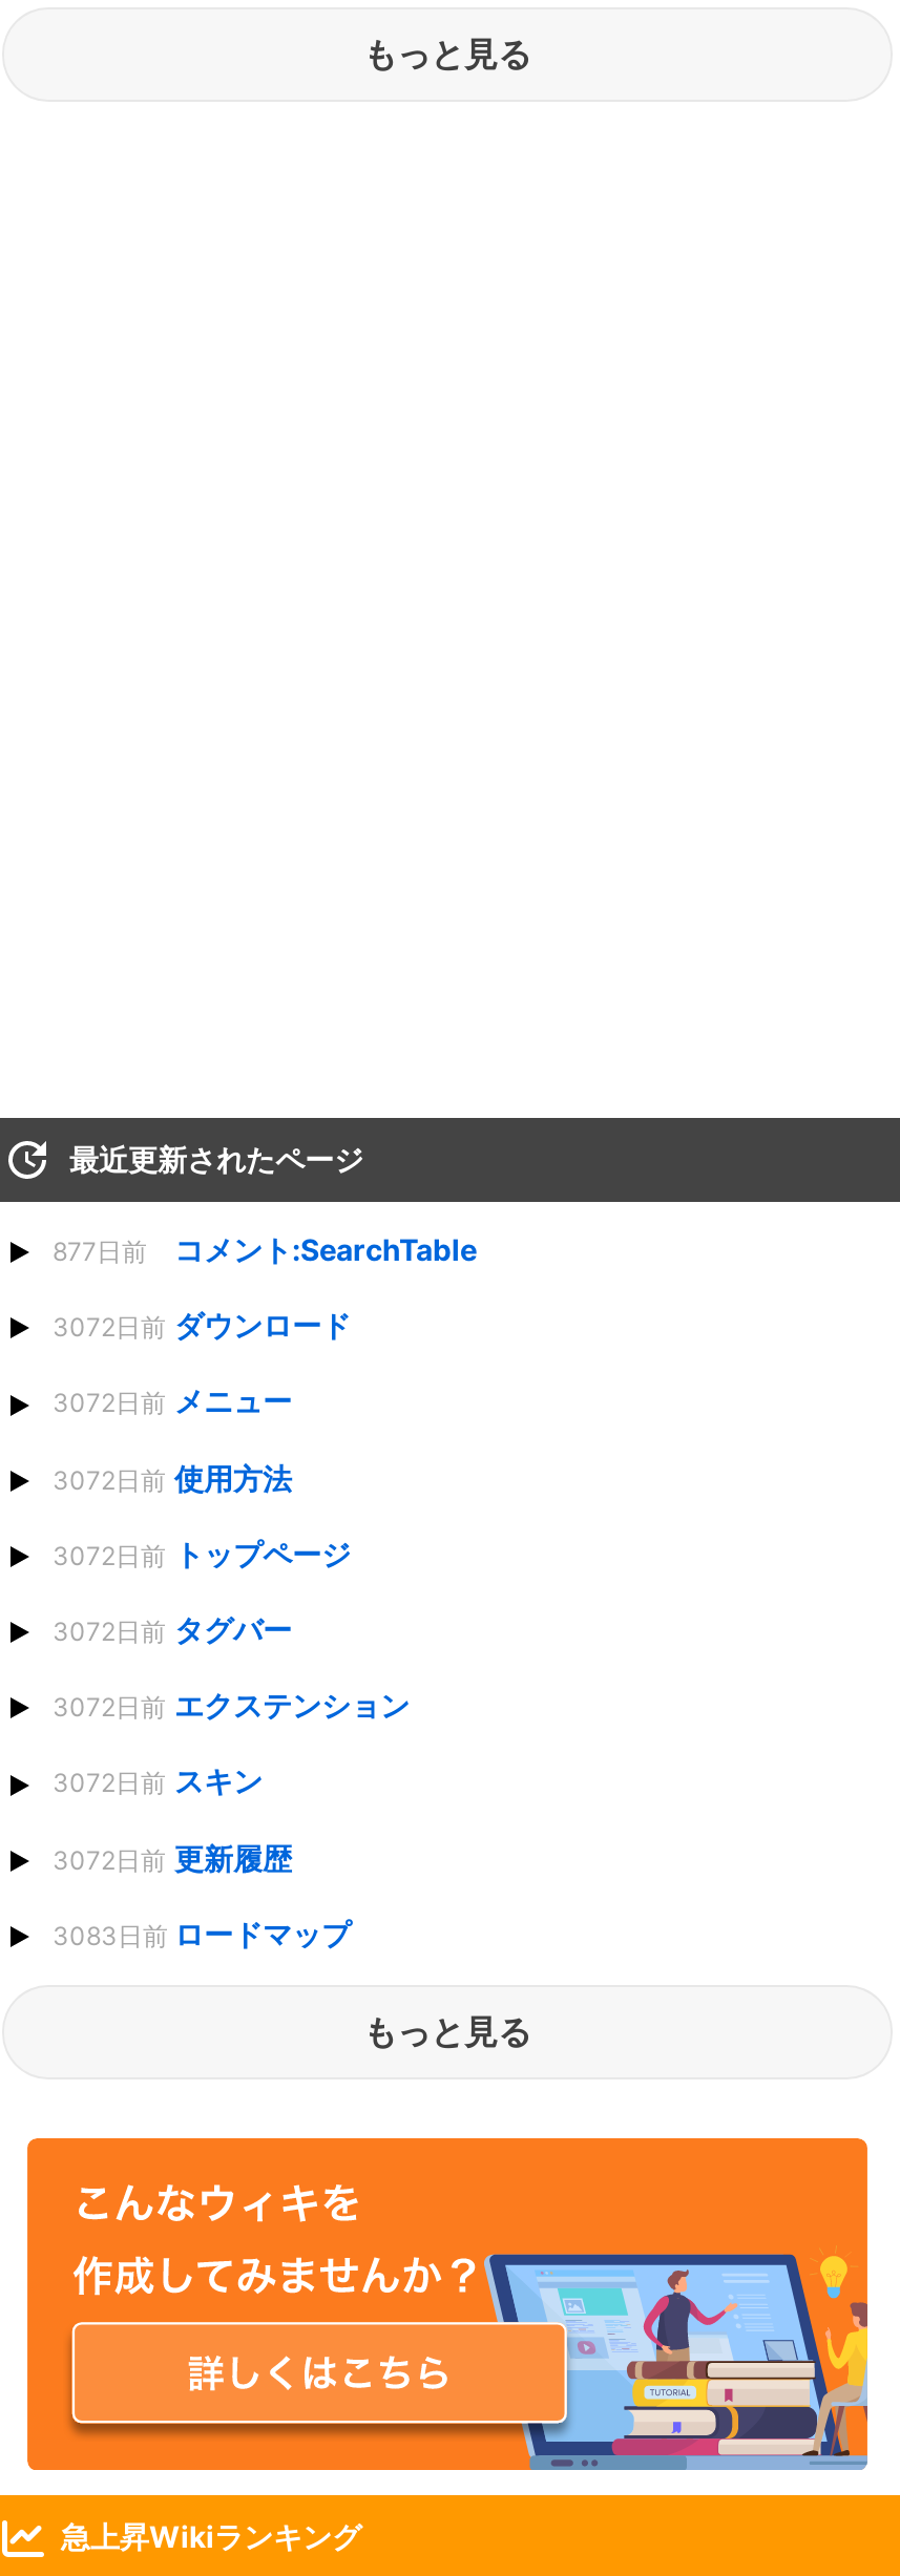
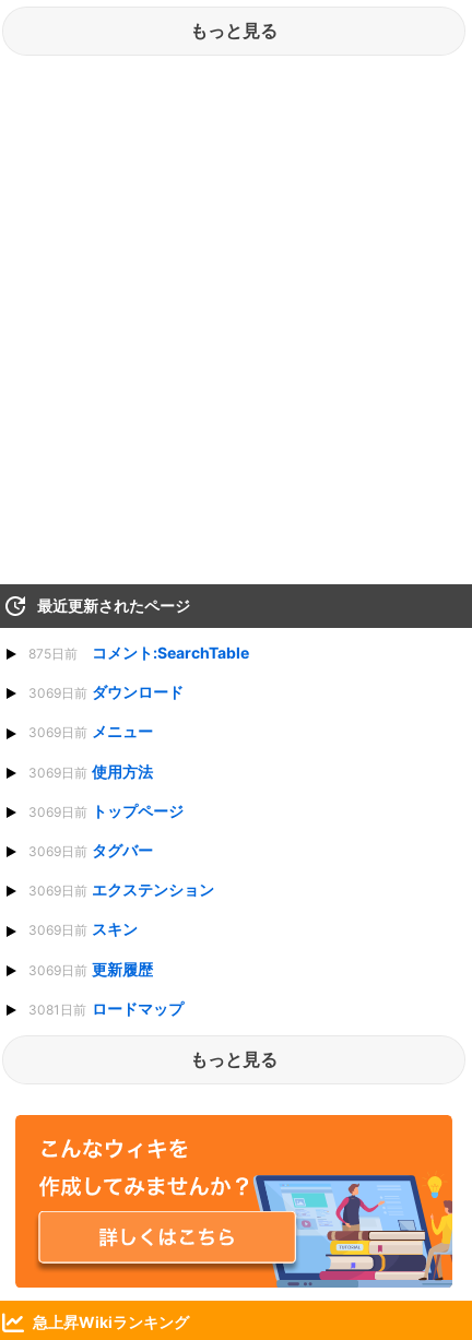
- 877日前 コメント:SearchTable
+ 875日前 コメント:SearchTable

- 3072日前 ダウンロード
+ 3069日前 ダウンロード

- 3072日前 メニュー
+ 3069日前 メニュー

- 3072日前 使用方法
+ 3069日前 使用方法

- 3072日前 トップページ
+ 3069日前 トップページ

- 3072日前 タグバー
+ 3069日前 タグバー

- 3072日前 エクステンション
+ 3069日前 エクステンション

- 3072日前 スキン
+ 3069日前 スキン

- 3072日前 更新履歴
+ 3069日前 更新履歴

- 3083日前 ロードマップ
+ 3081日前 ロードマップ
